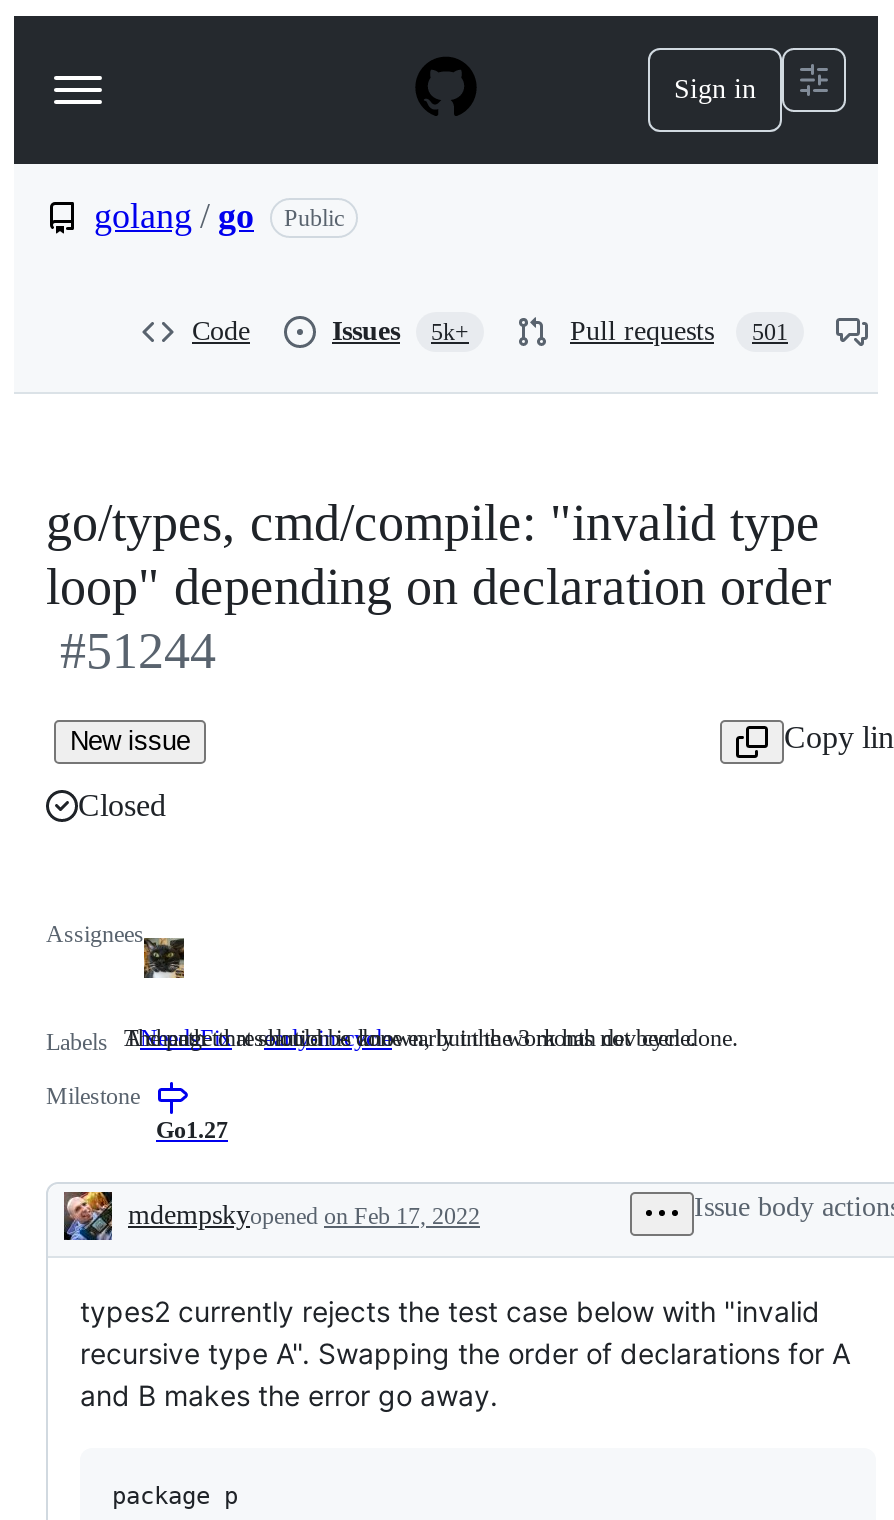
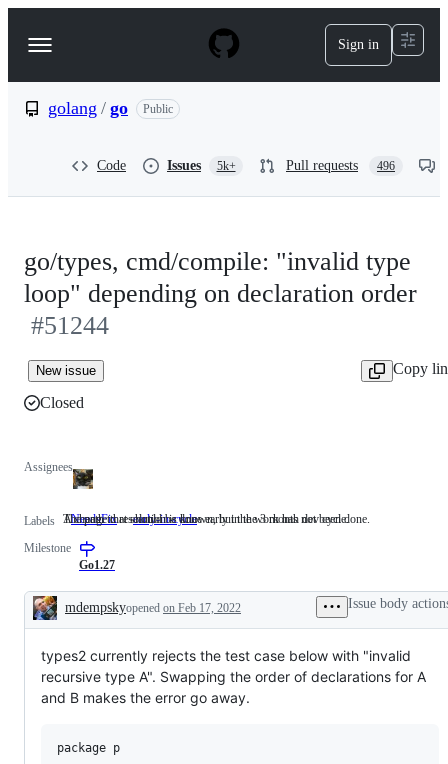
- Pull requests 501
+ Pull requests 496
